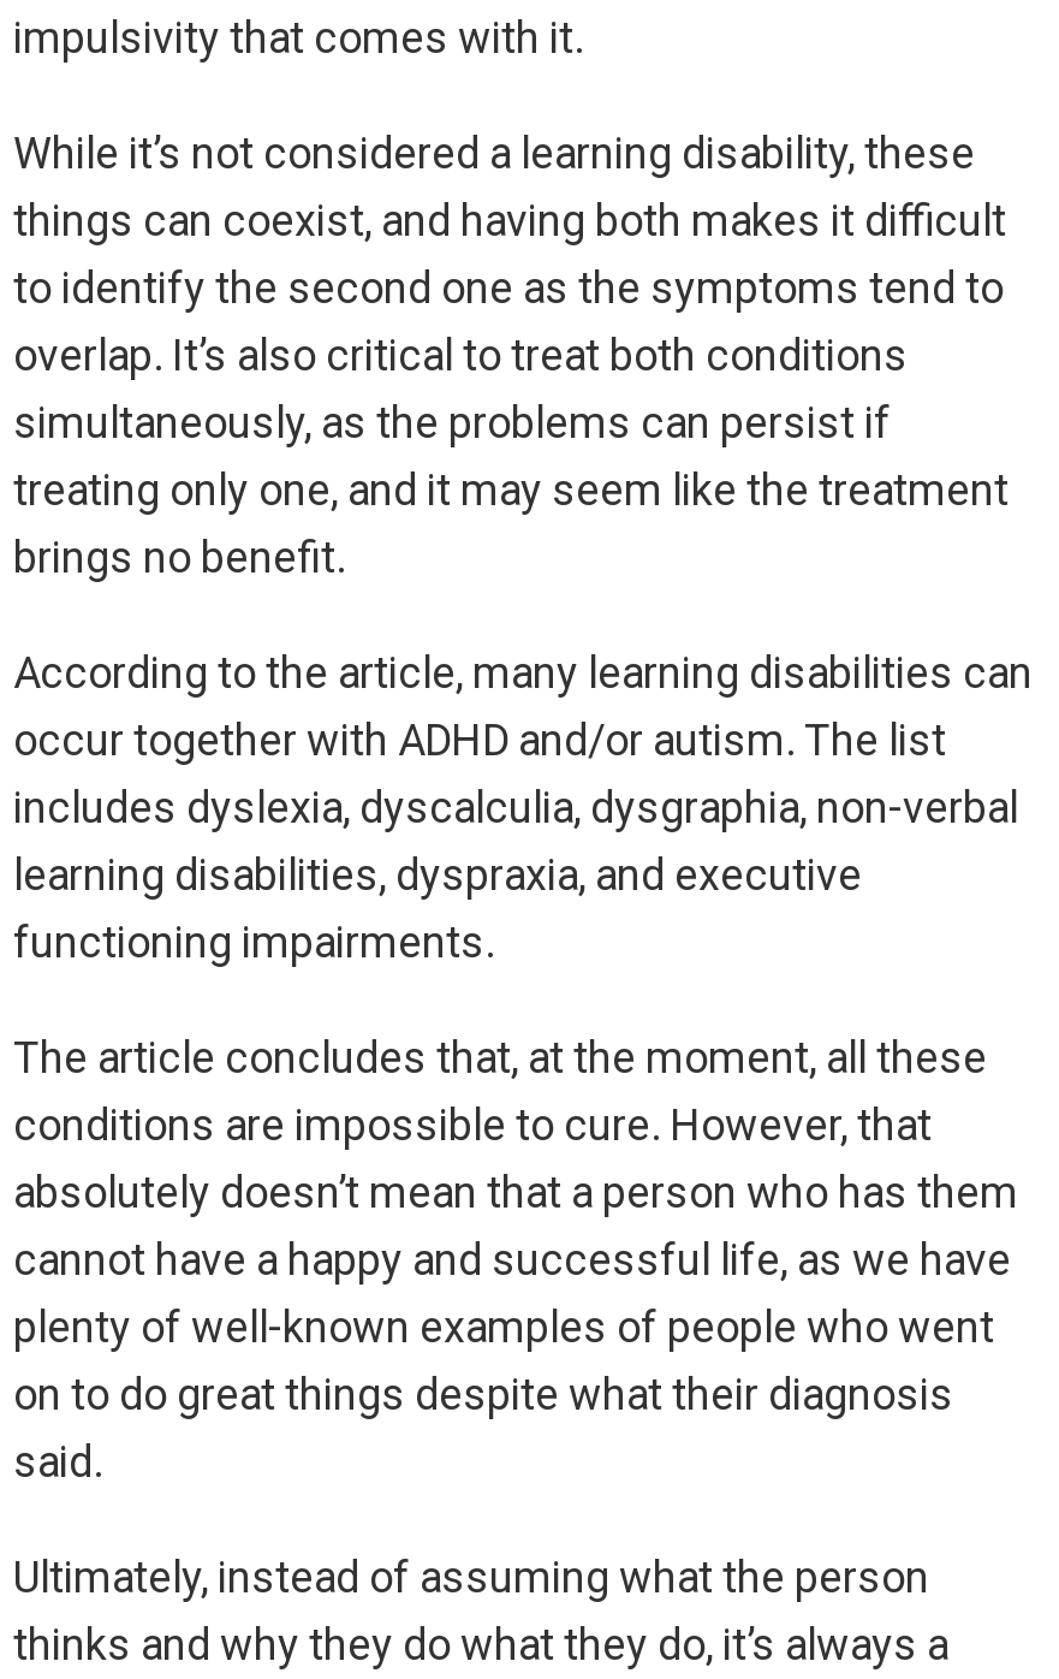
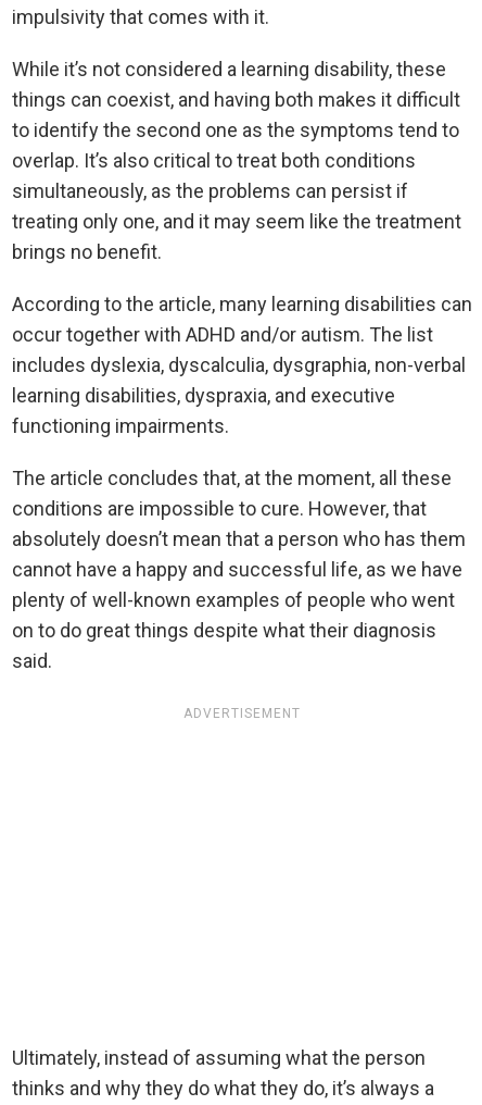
+ ADVERTISEMENT
